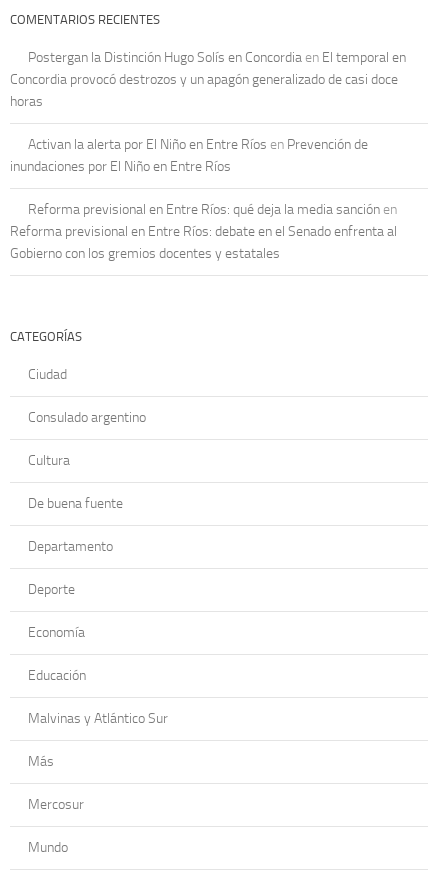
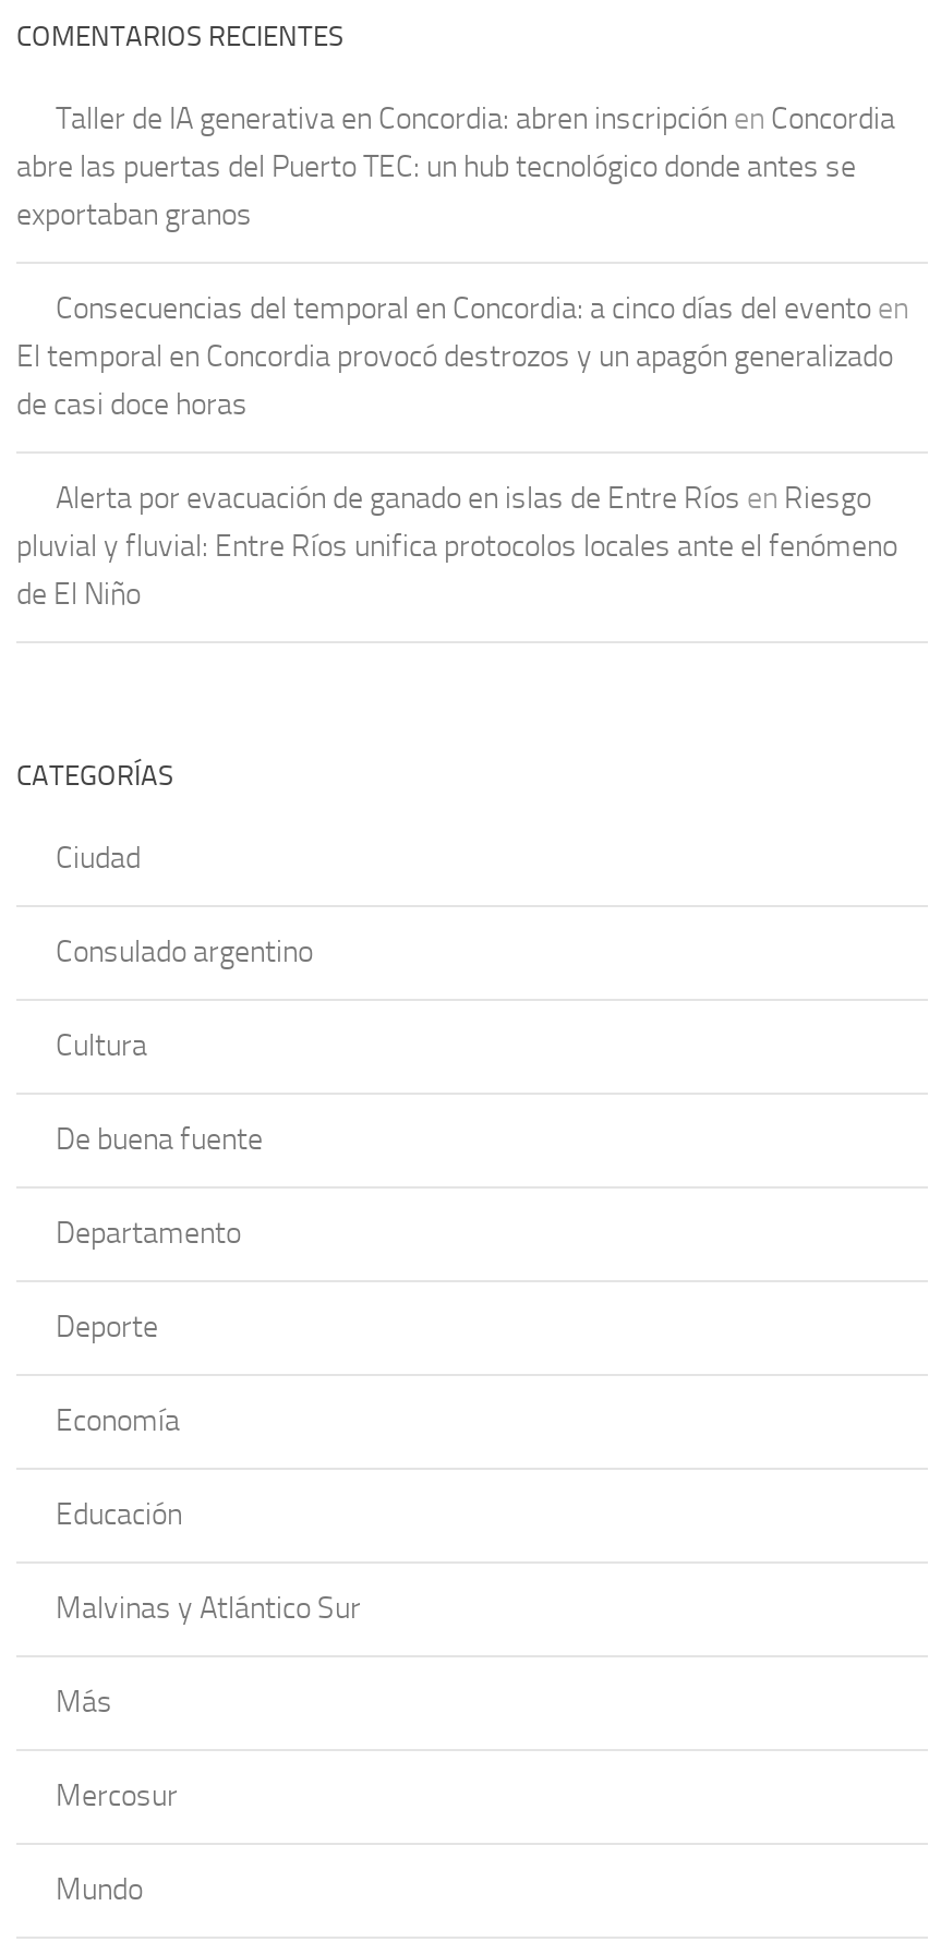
- Postergan la Distinción Hugo Solís en Concordia en El temporal en
- Concordia provocó destrozos y un apagón generalizado de casi doce
- horas
+ Taller de IA generativa en Concordia: abren inscripción en Concordia
+ abre las puertas del Puerto TEC: un hub tecnológico donde antes se
+ exportaban granos

- Activan la alerta por El Niño en Entre Ríos en Prevención de
- inundaciones por El Niño en Entre Ríos
+ Consecuencias del temporal en Concordia: a cinco días del evento en
+ El temporal en Concordia provocó destrozos y un apagón generalizado
+ de casi doce horas

- Reforma previsional en Entre Ríos: qué deja la media sanción en
- Reforma previsional en Entre Ríos: debate en el Senado enfrenta al
- Gobierno con los gremios docentes y estatales
+ Alerta por evacuación de ganado en islas de Entre Ríos en Riesgo
+ pluvial y fluvial: Entre Ríos unifica protocolos locales ante el fenómeno
+ de El Niño
